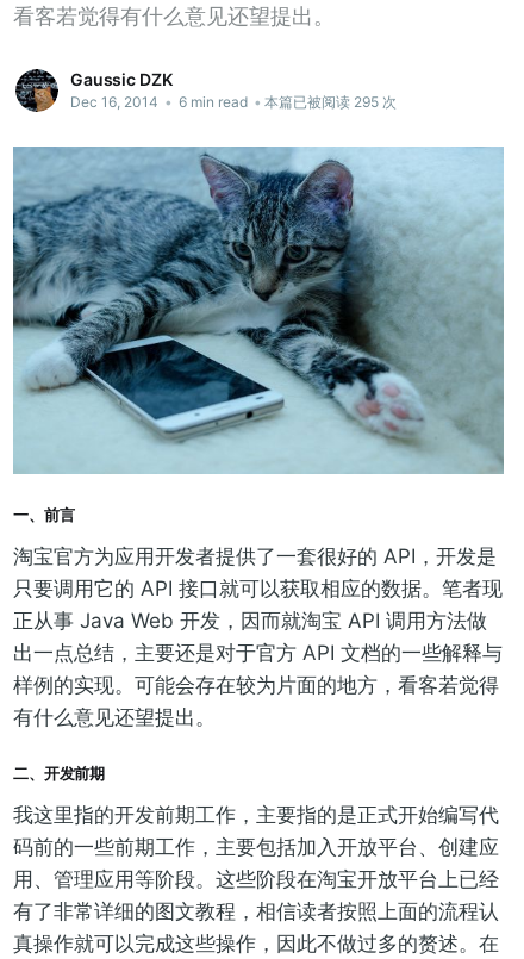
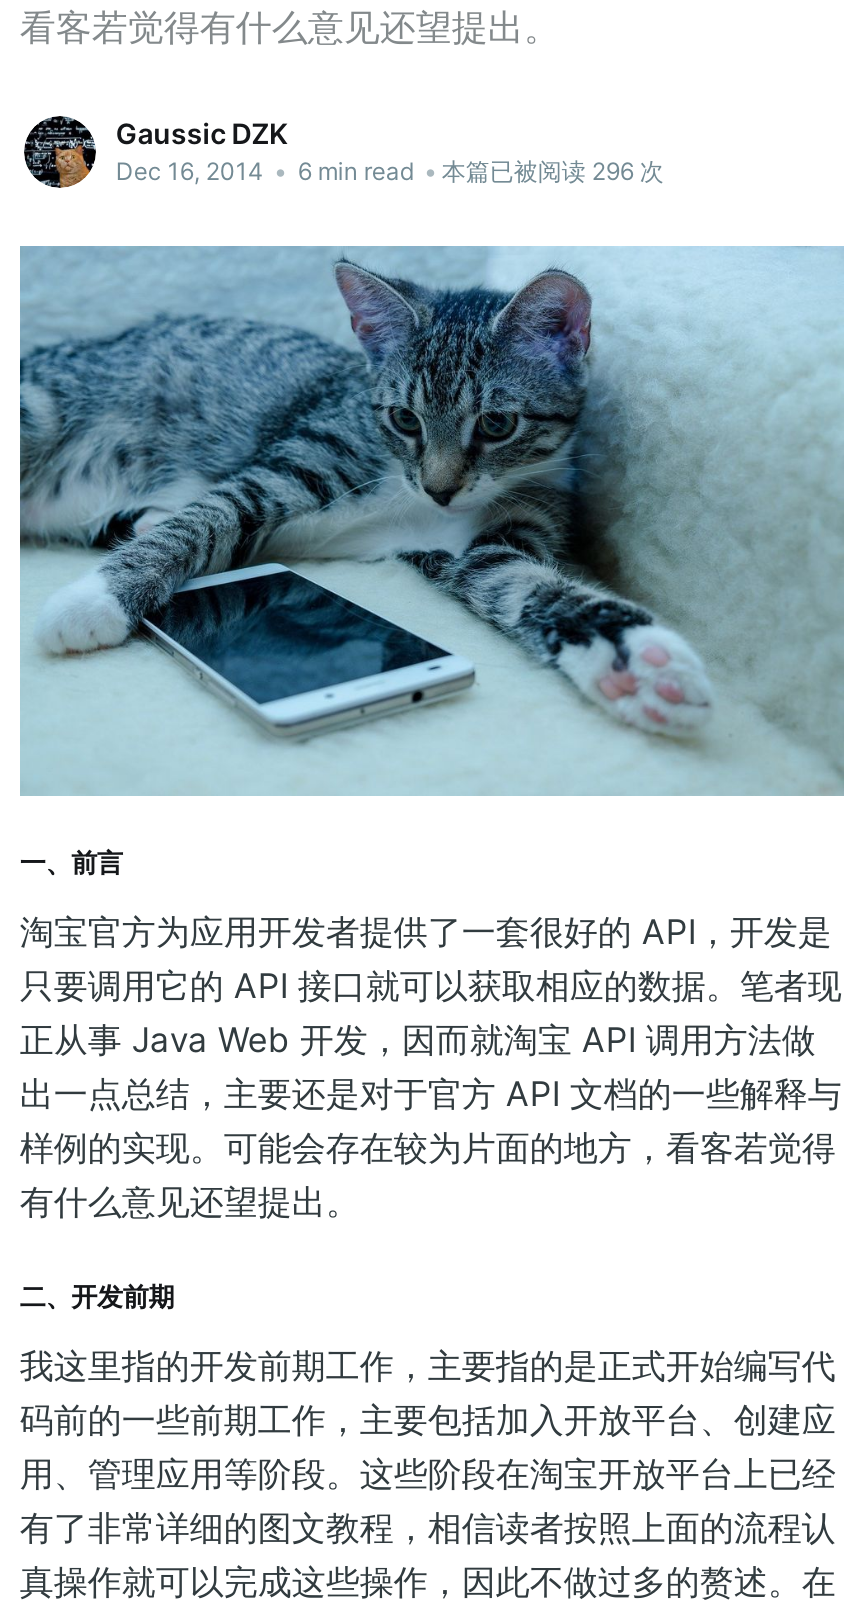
- Dec 16, 2014 • 6 min read • 本篇已被阅读295次
+ Dec 16, 2014 • 6 min read • 本篇已被阅读296次
